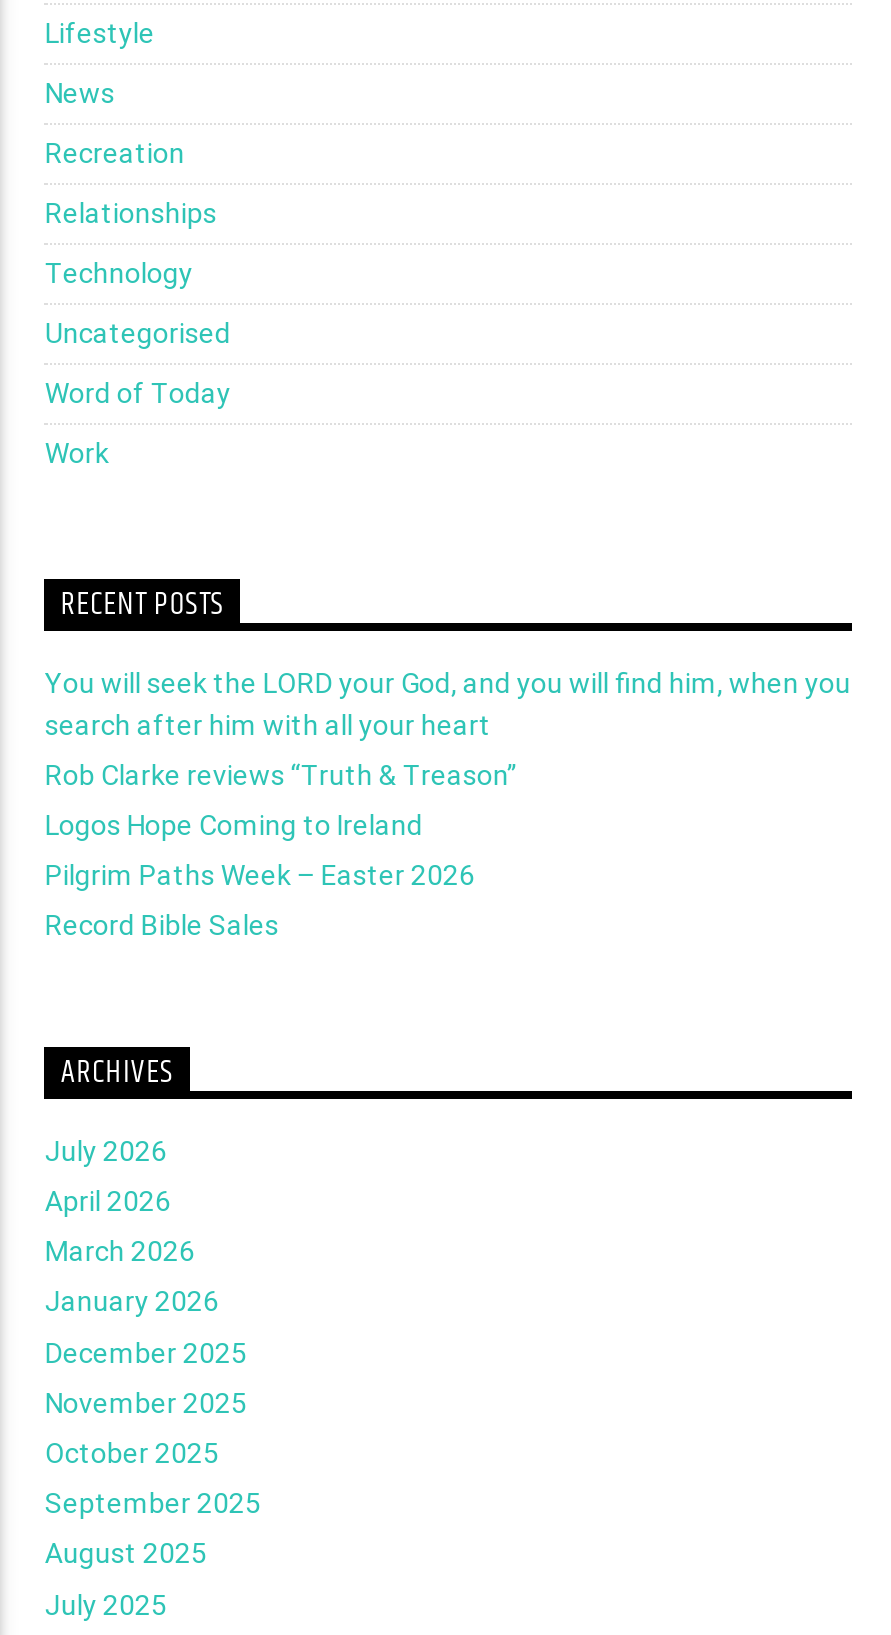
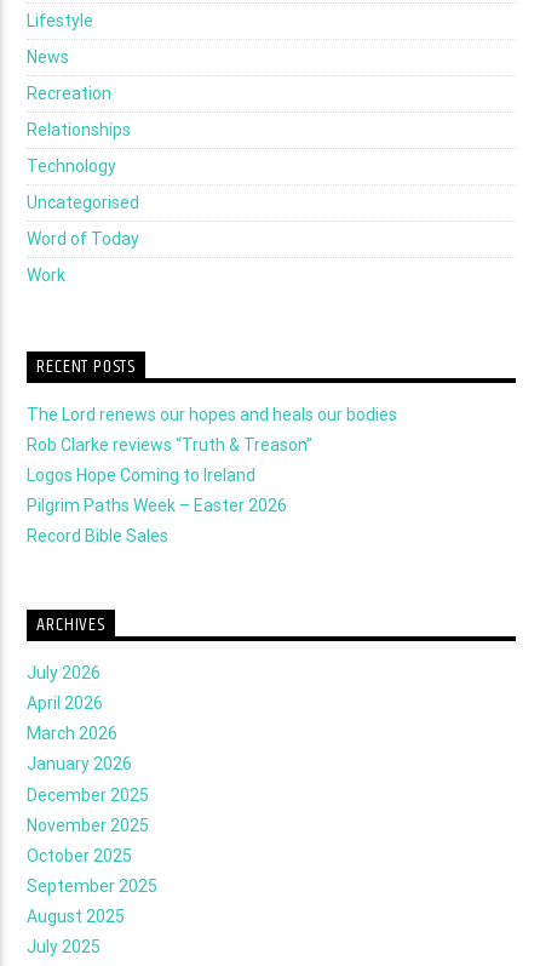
- You will seek the LORD your God, and you will find him, when you
- search after him with all your heart
+ The Lord renews our hopes and heals our bodies
